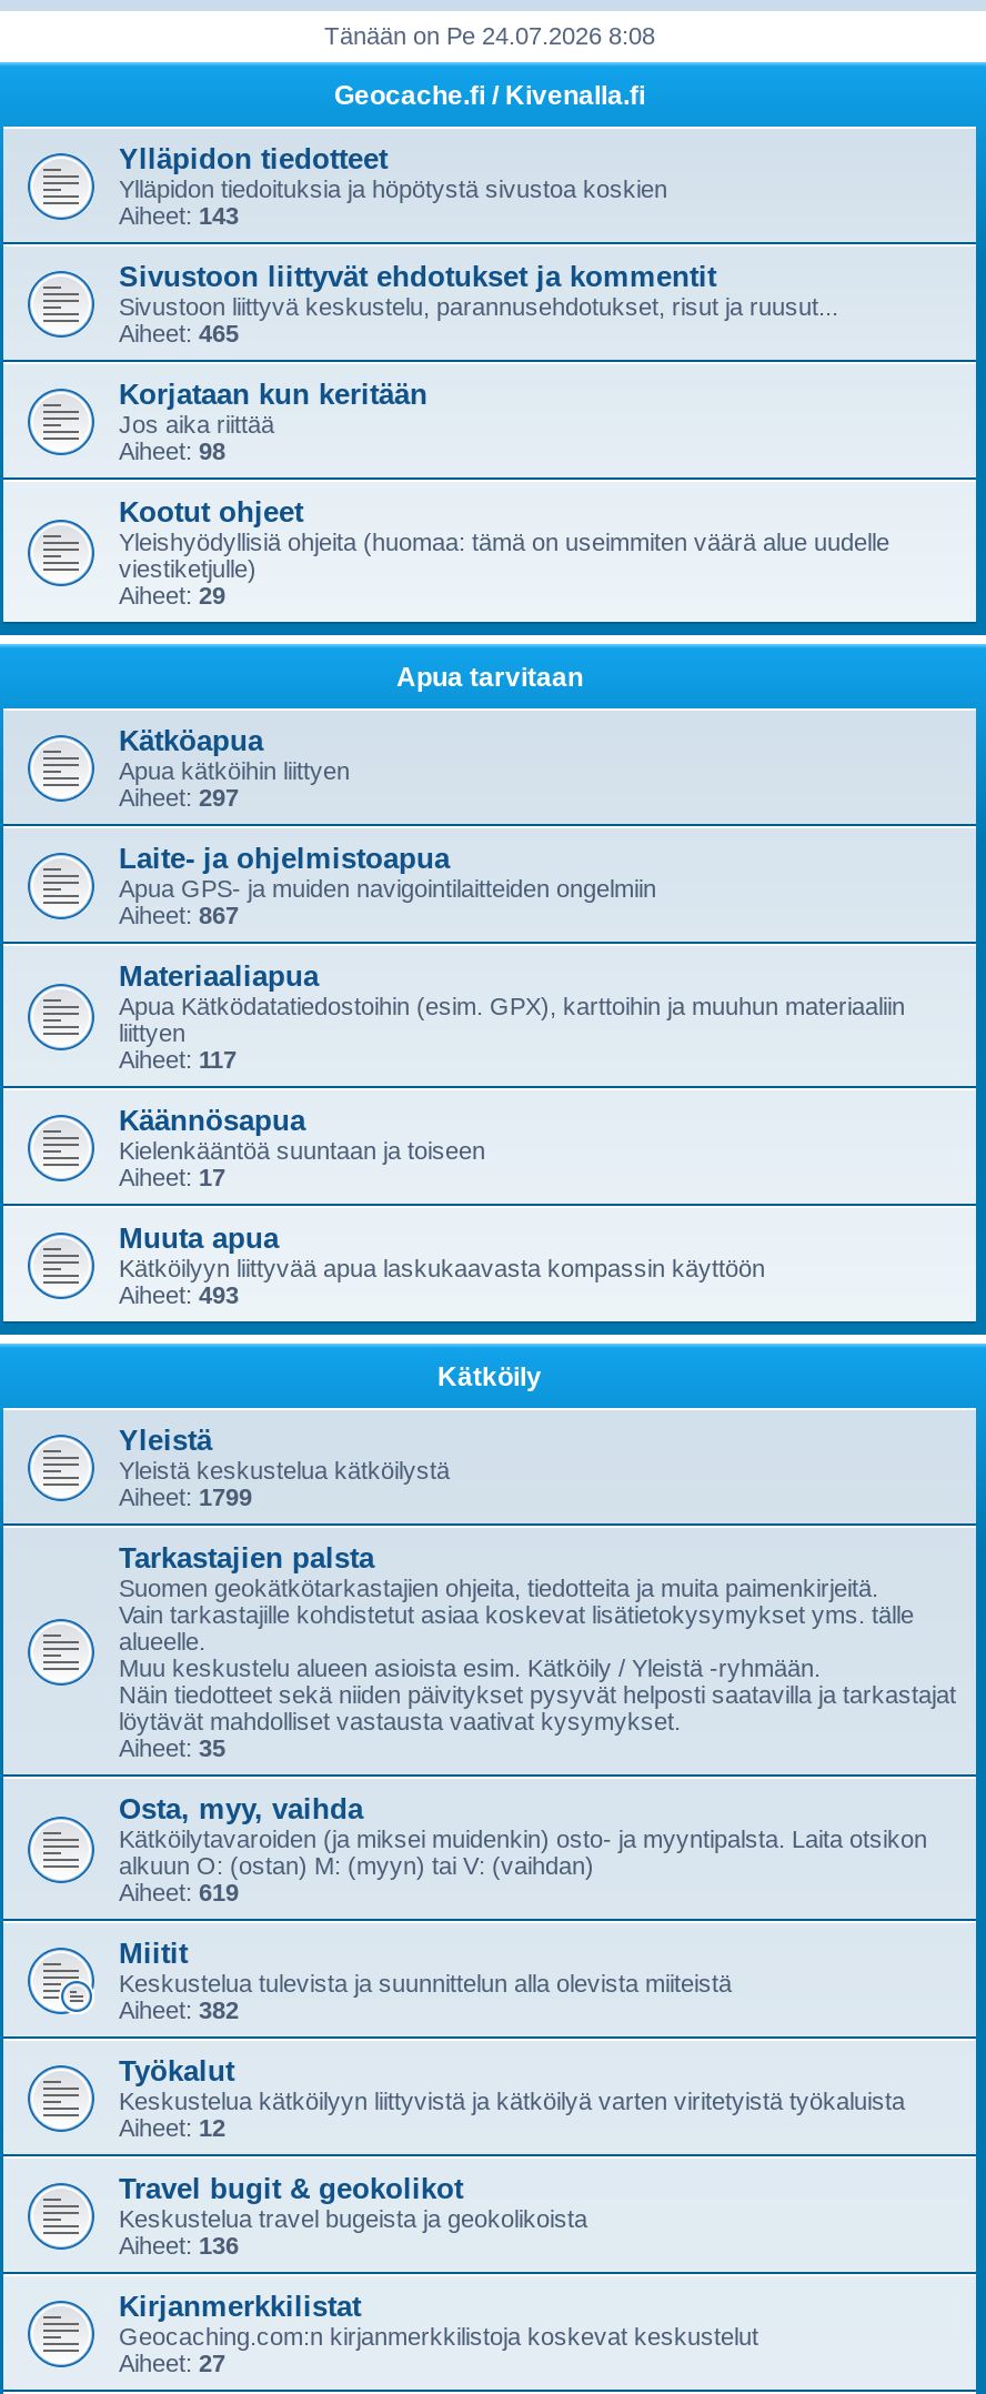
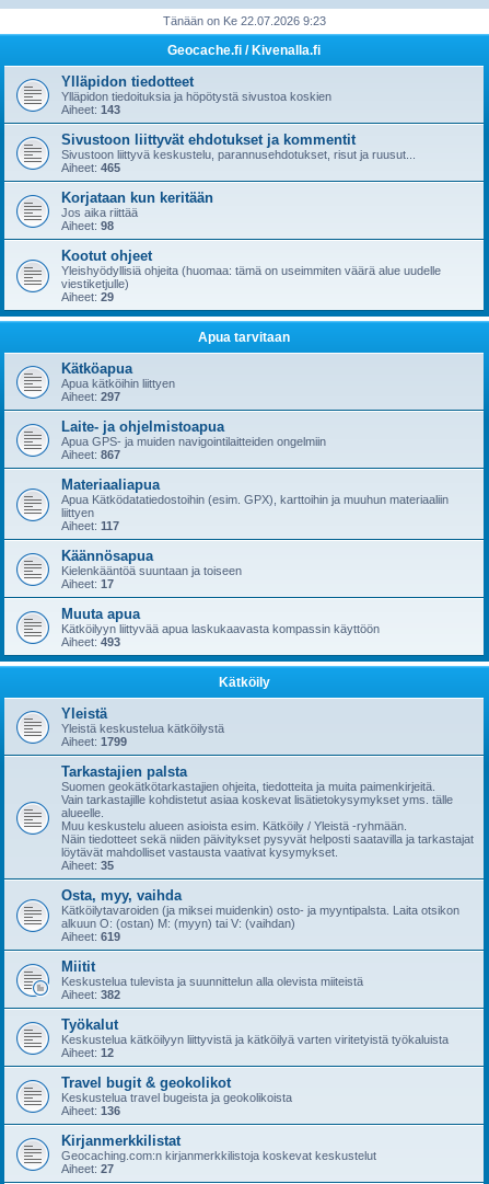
- Tänään on Pe 24.07.2026 8:08
+ Tänään on Ke 22.07.2026 9:23
